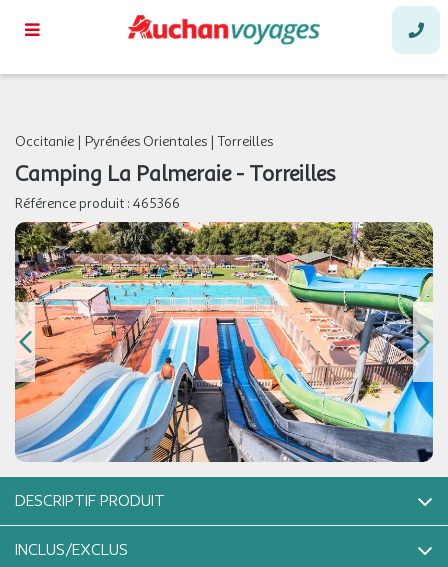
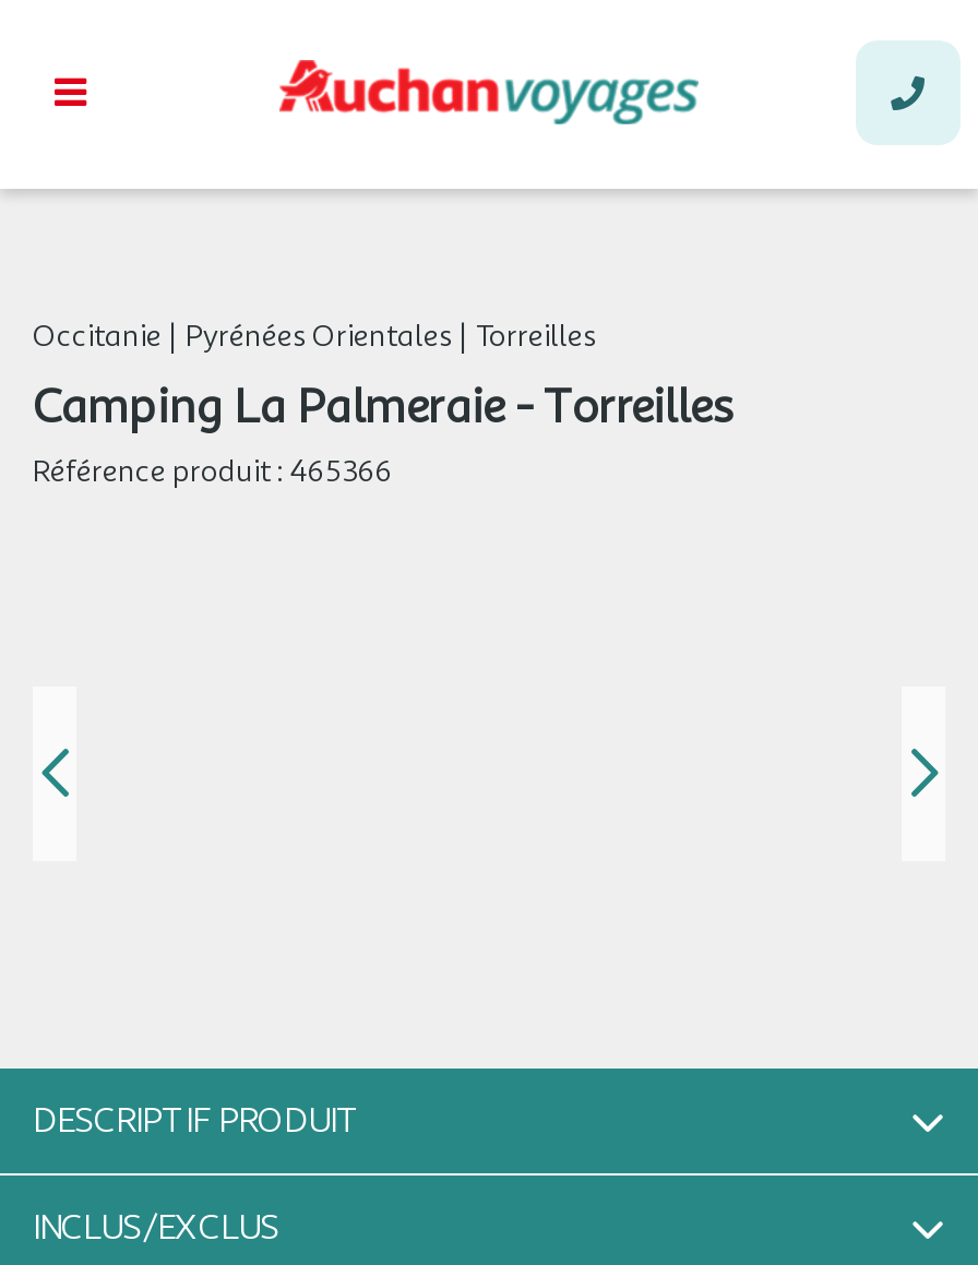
- [image]
